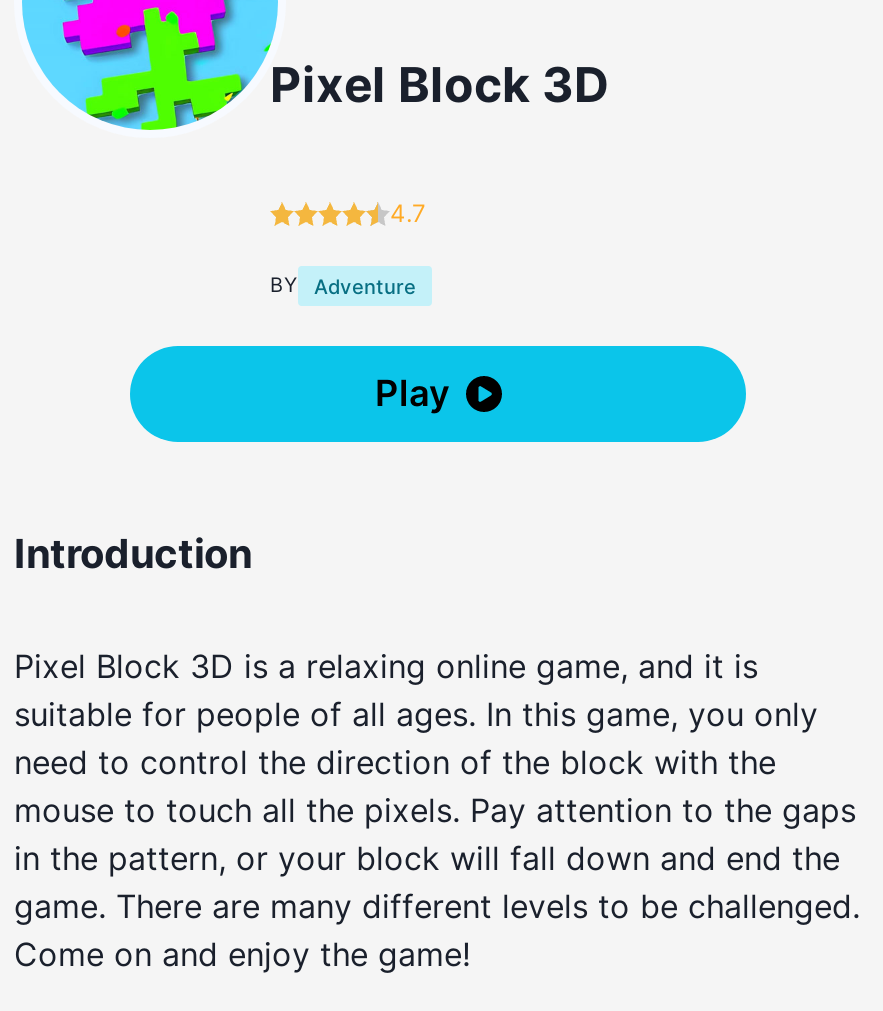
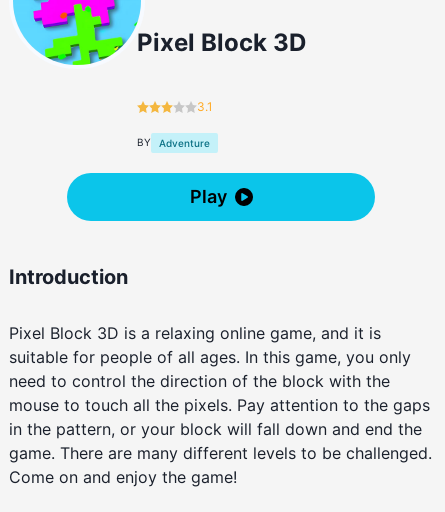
- 4.7
+ 3.1
